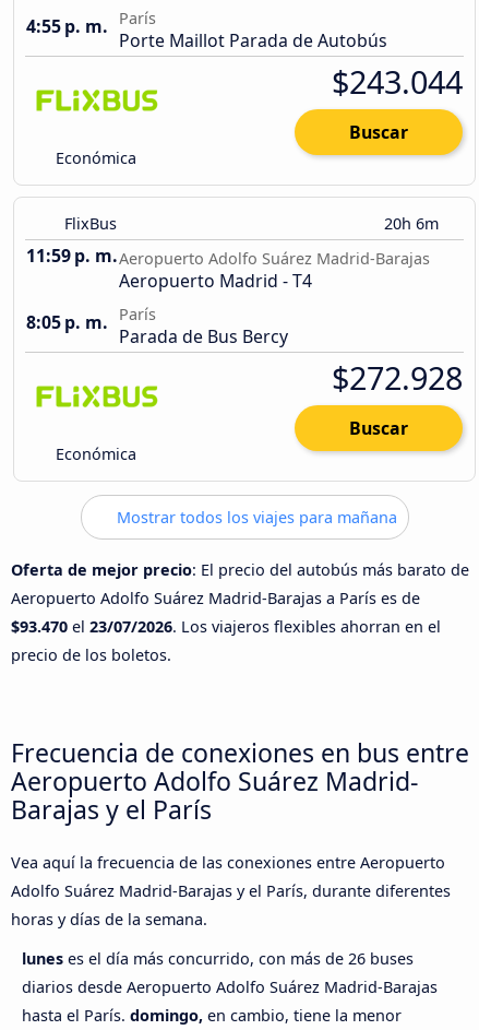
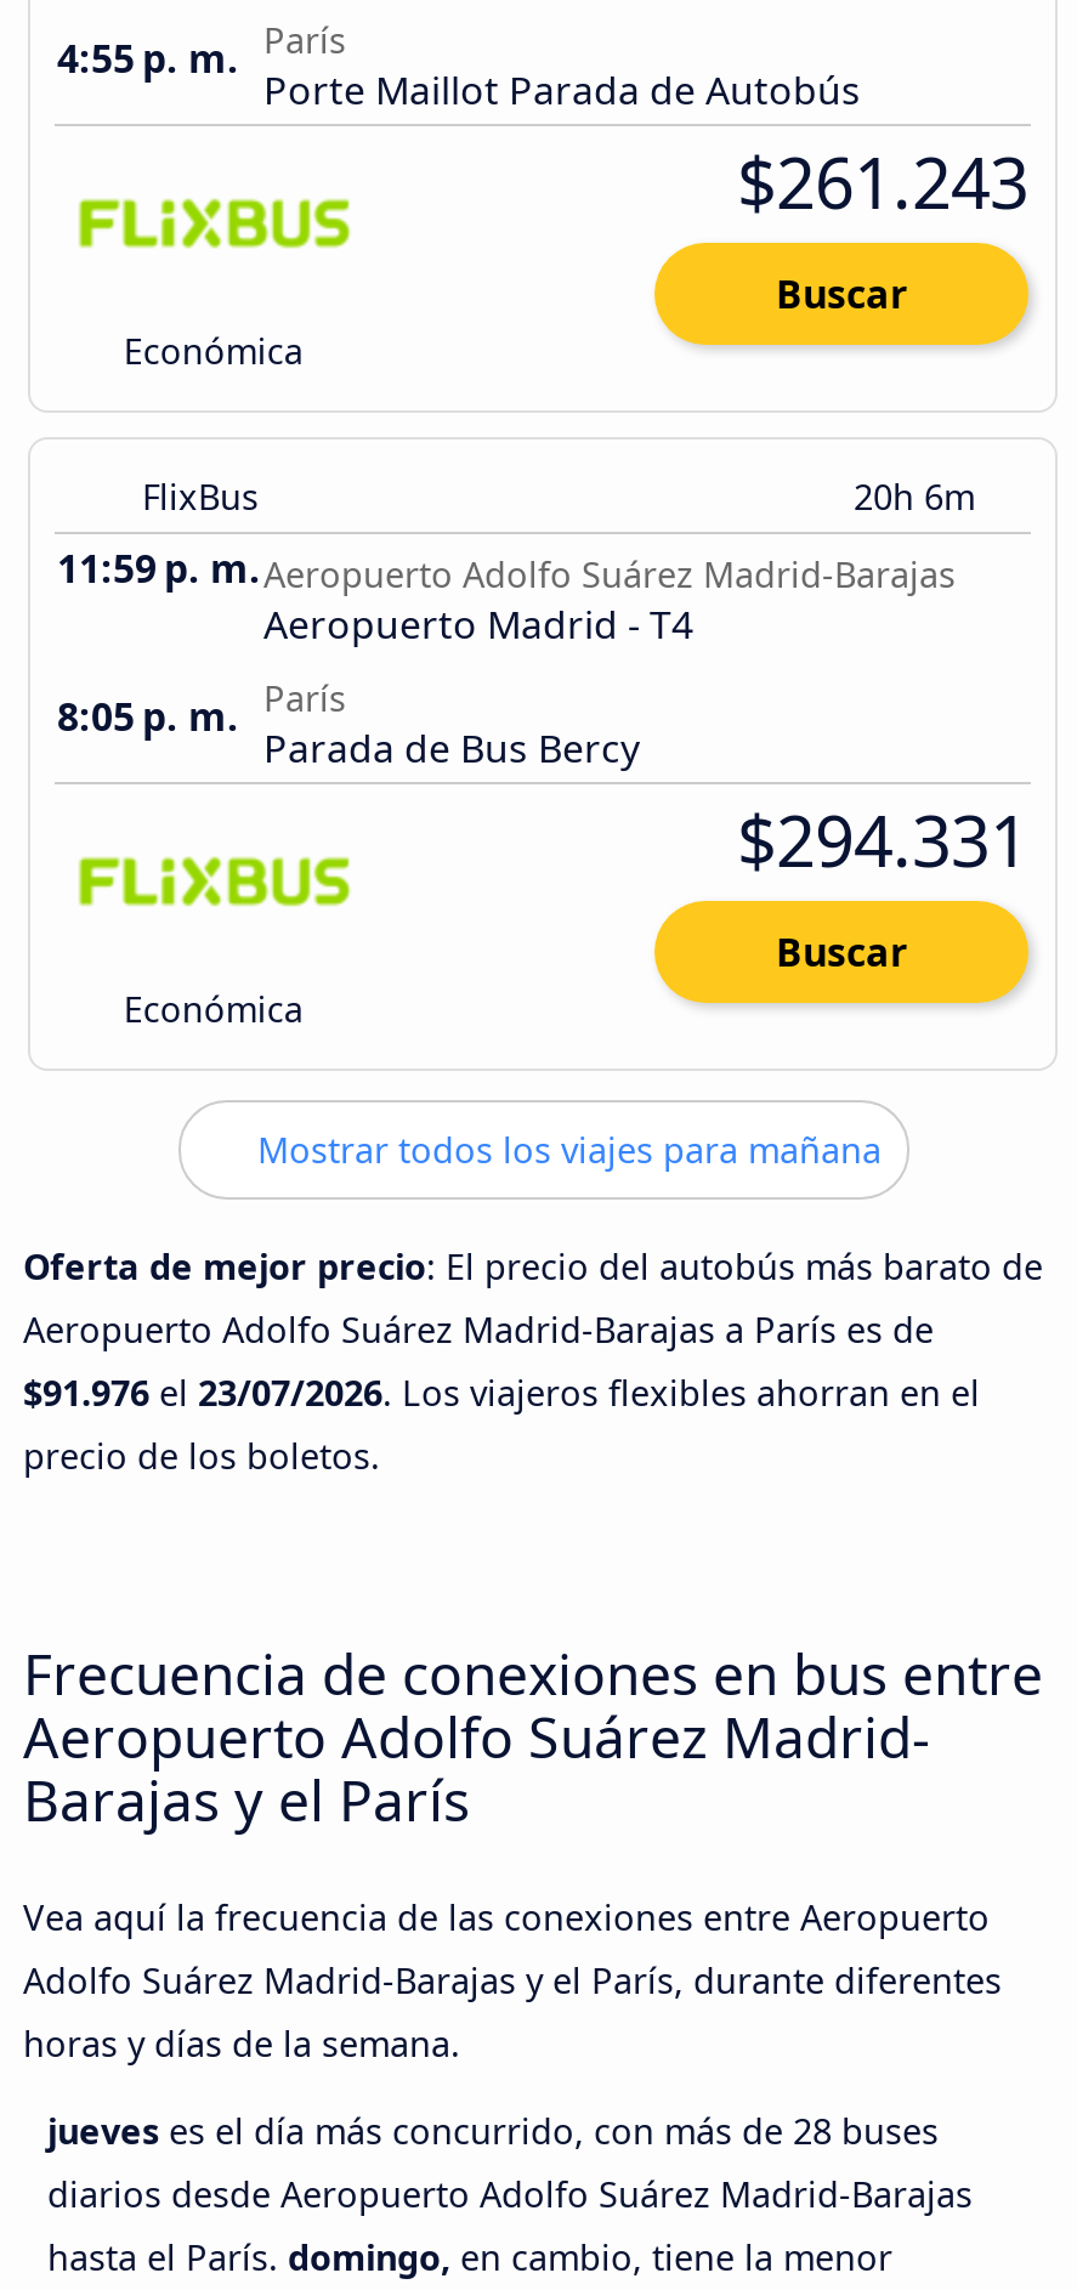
- $243.044
+ $261.243

- $272.928
+ $294.331

- $93.470 el 23/07/2026. Los viajeros flexibles ahorran en el
+ $91.976 el 23/07/2026. Los viajeros flexibles ahorran en el

- lunes es el día más concurrido, con más de 26 buses
+ jueves es el día más concurrido, con más de 28 buses
